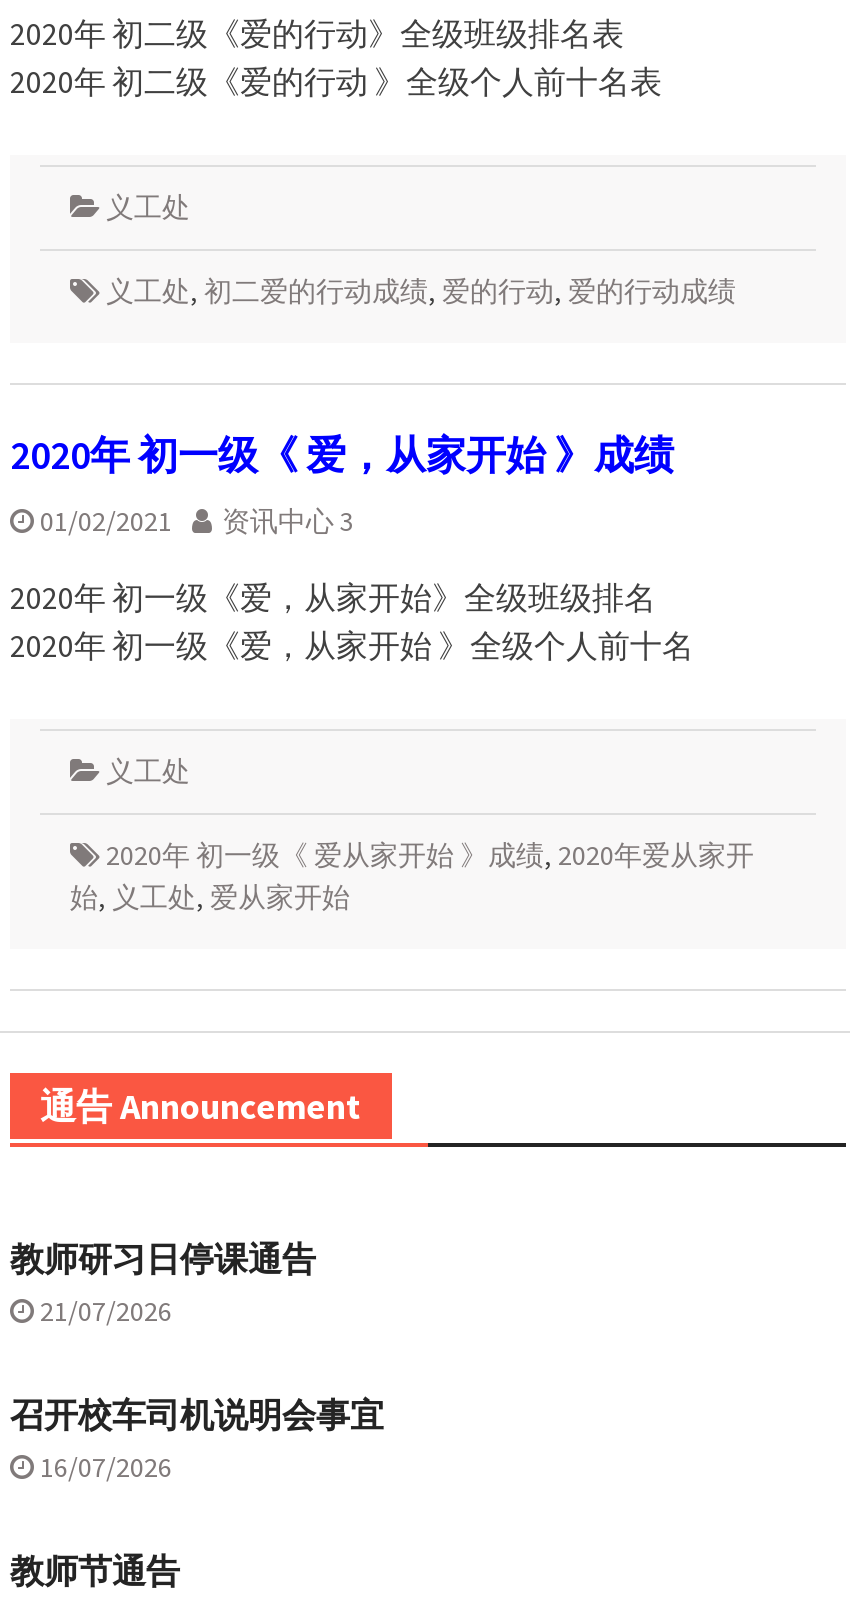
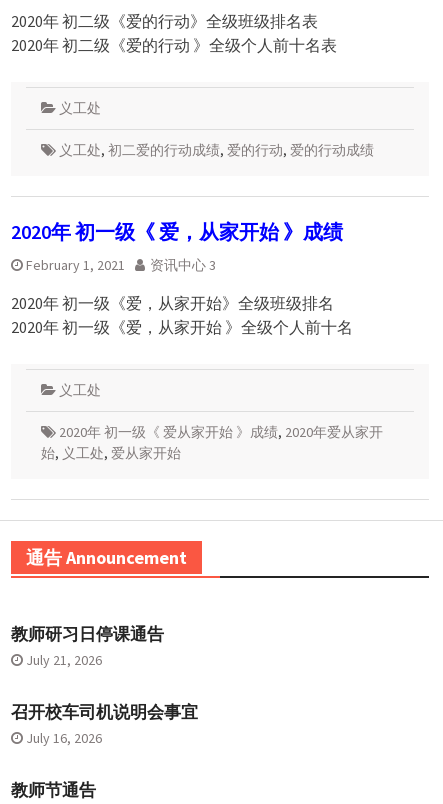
- 01/02/2021 资讯中心 3
+ February 1, 2021 资讯中心 3

- 21/07/2026
+ July 21, 2026

- 16/07/2026
+ July 16, 2026
